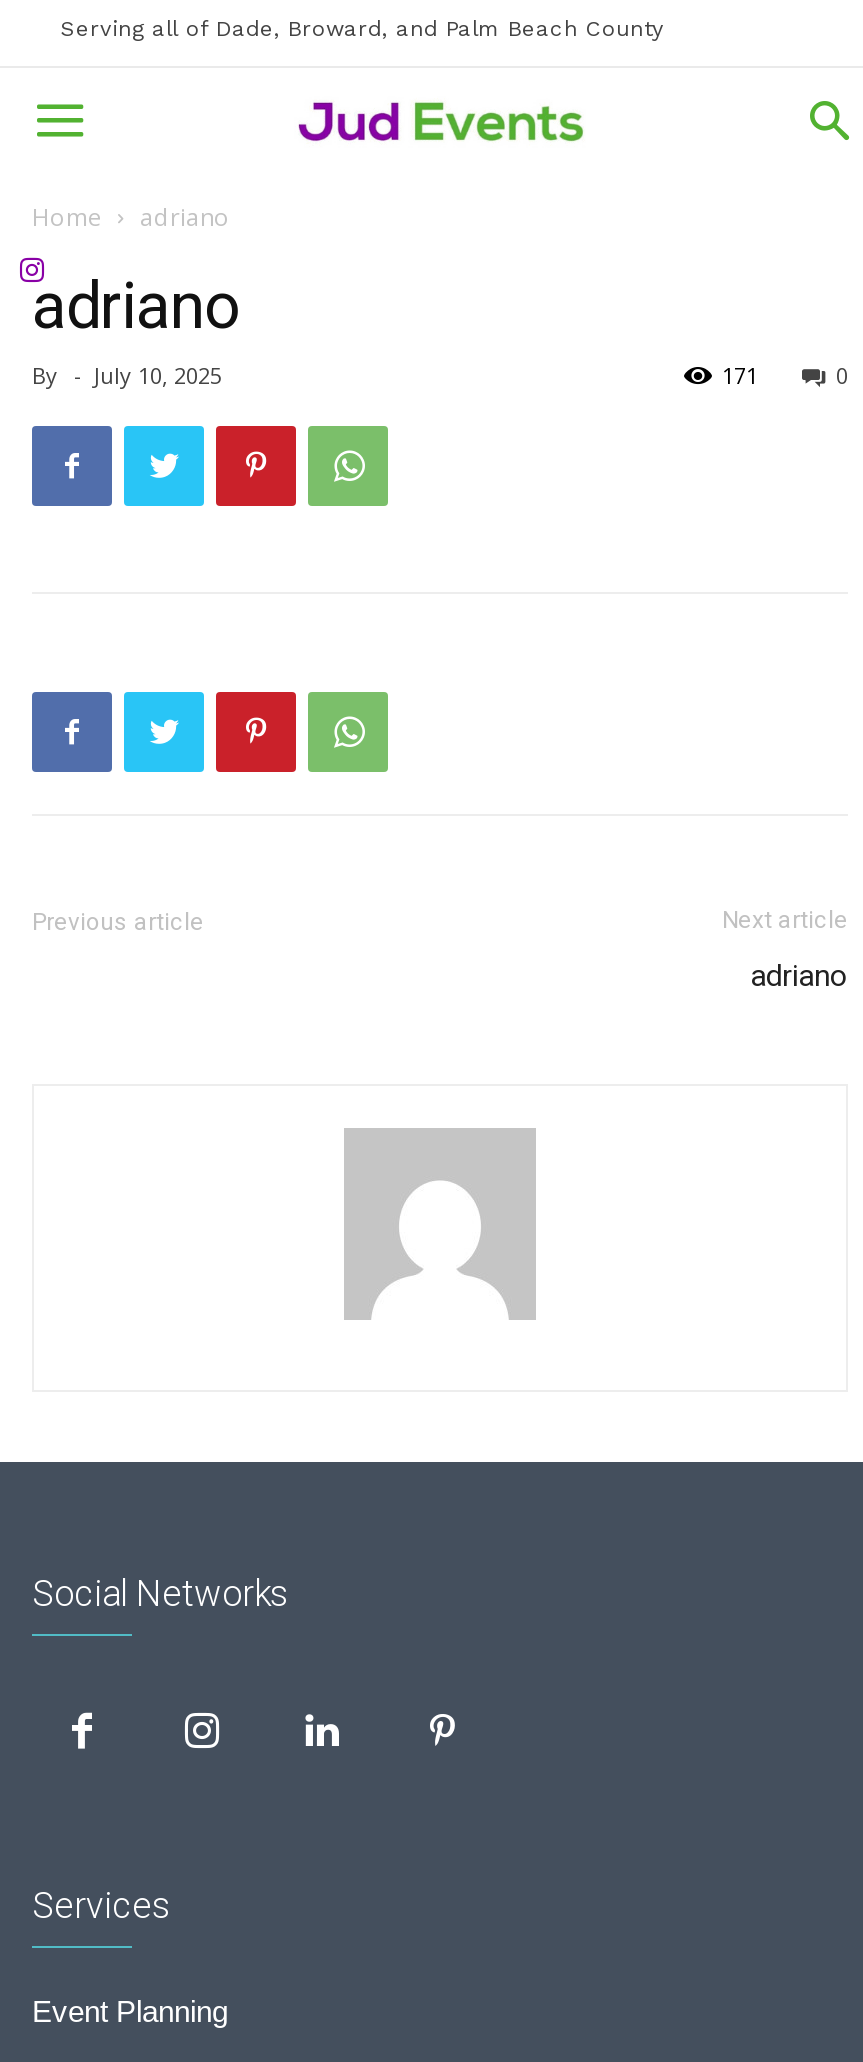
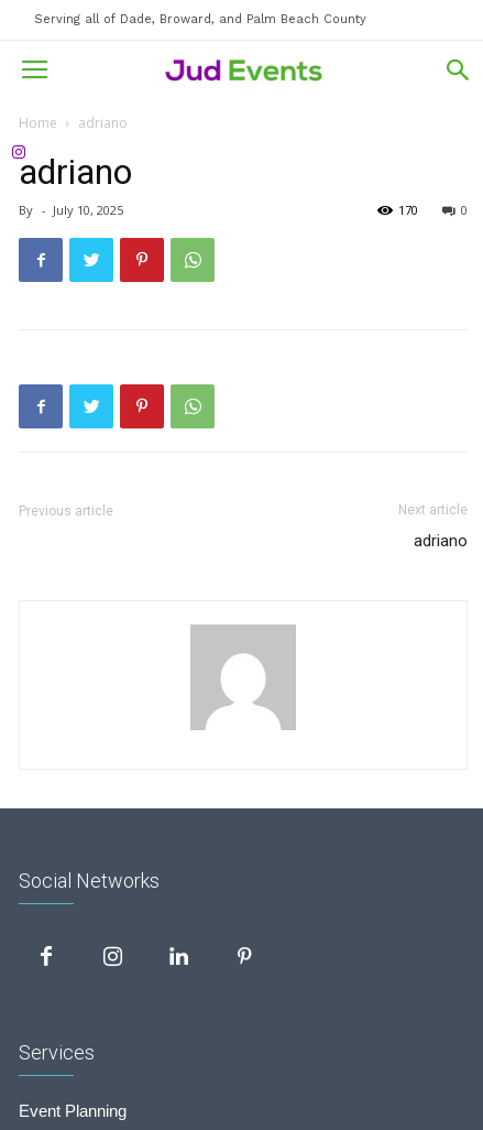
- 171
+ 170
